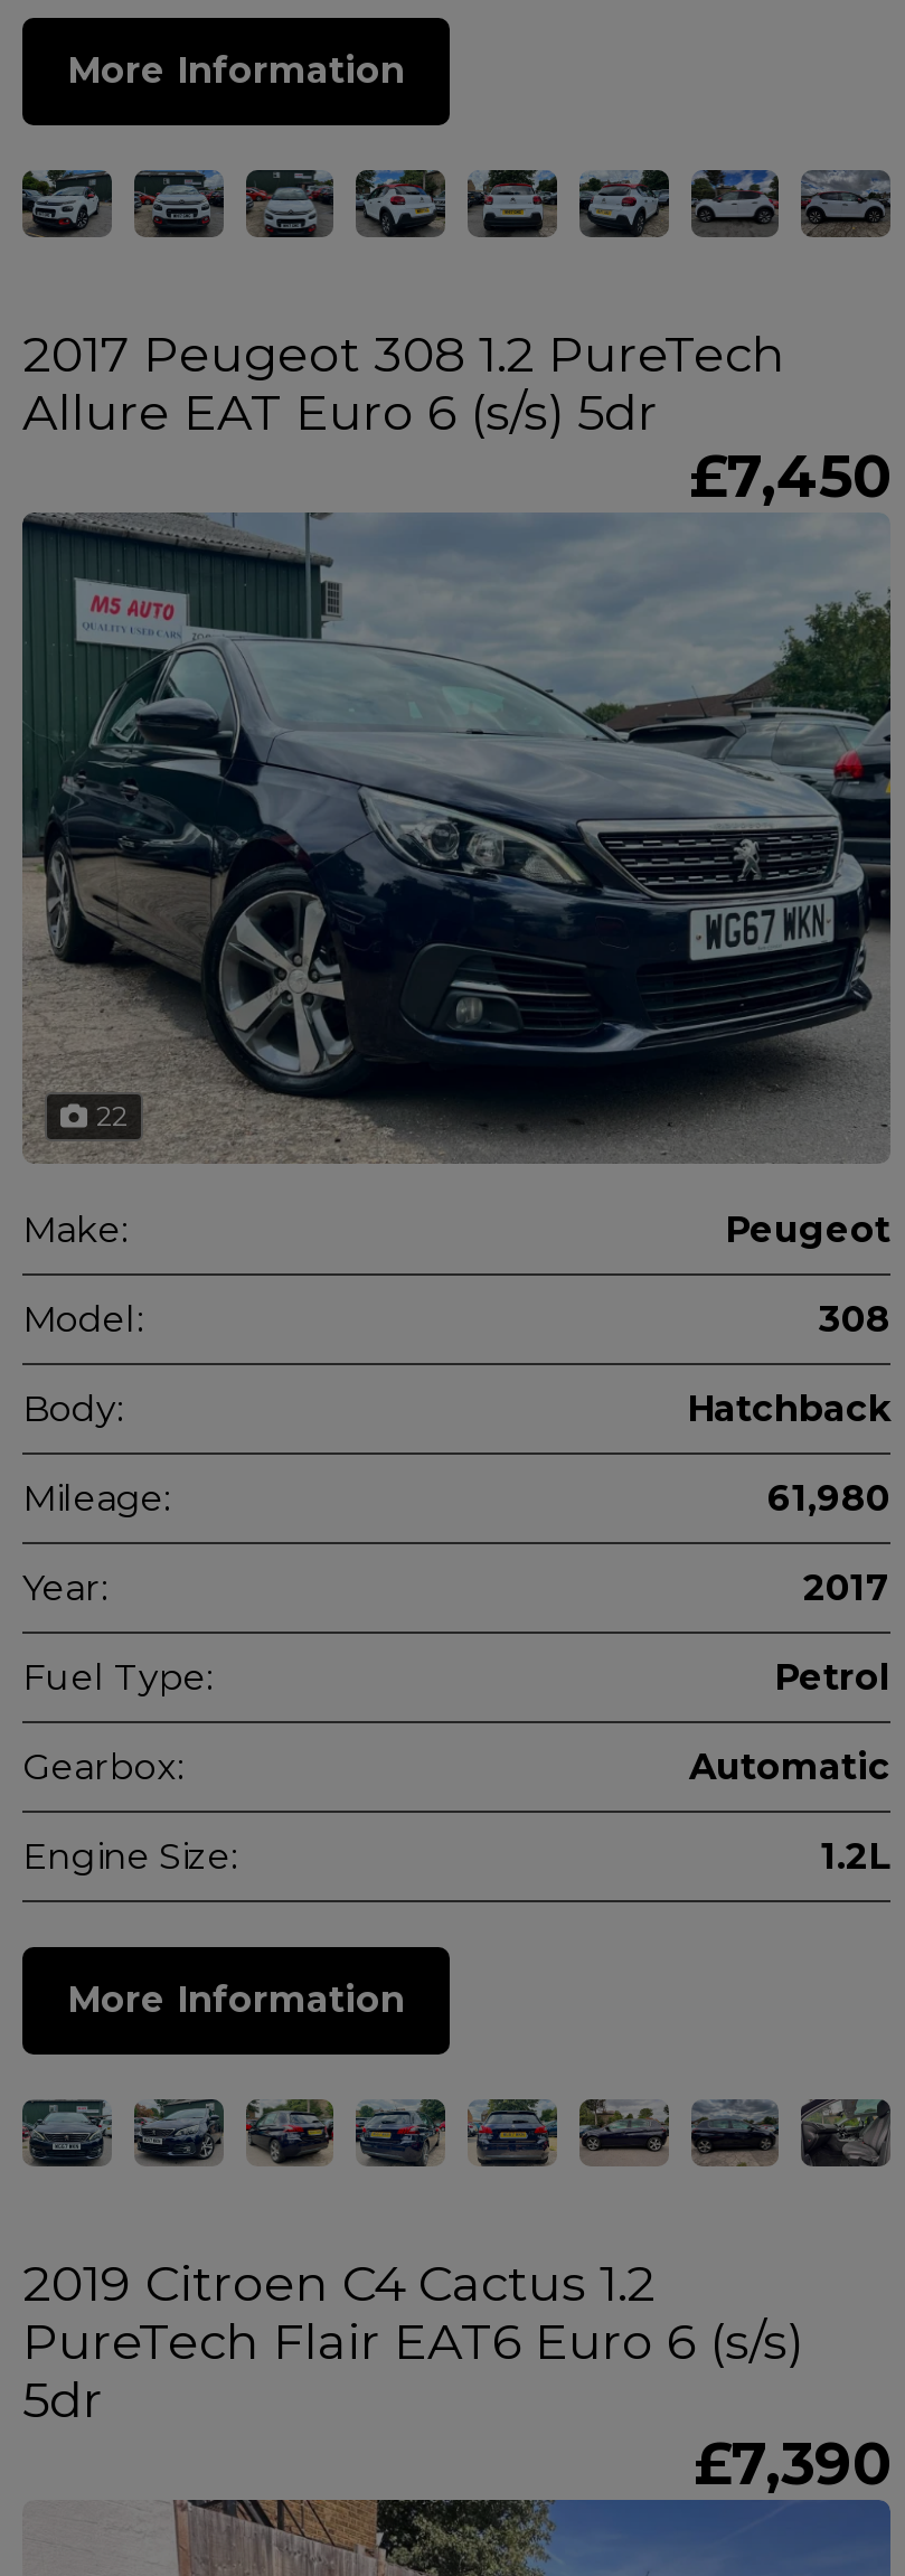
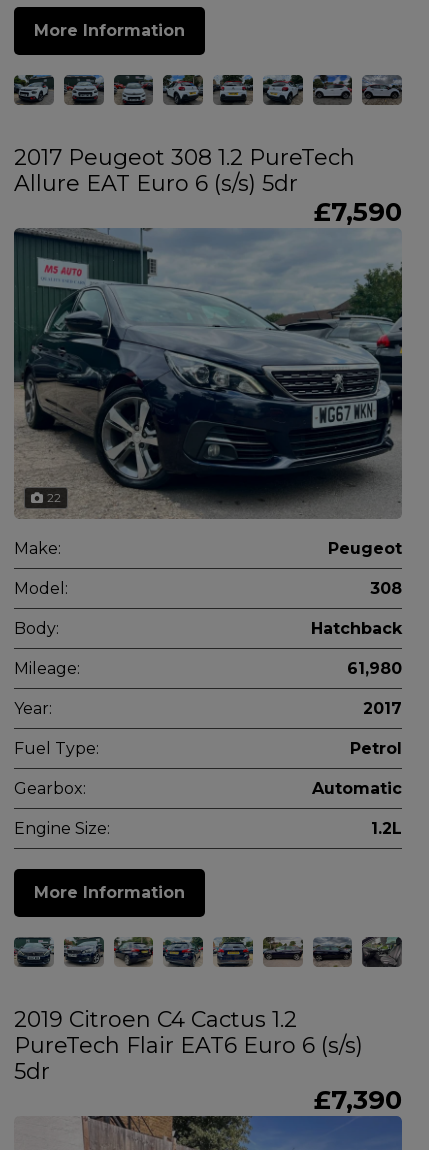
- £7,450
+ £7,590
